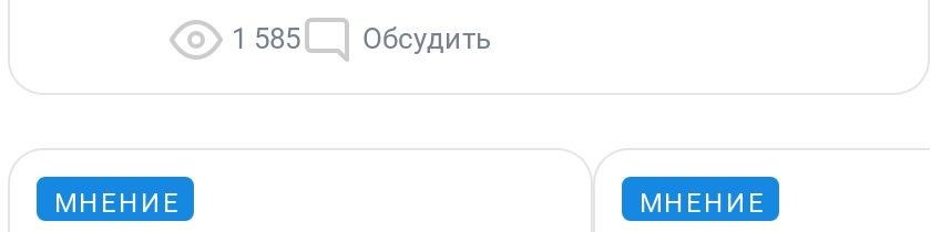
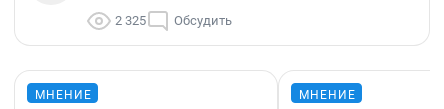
- 1 585 Обсудить
+ 2 325 Обсудить
